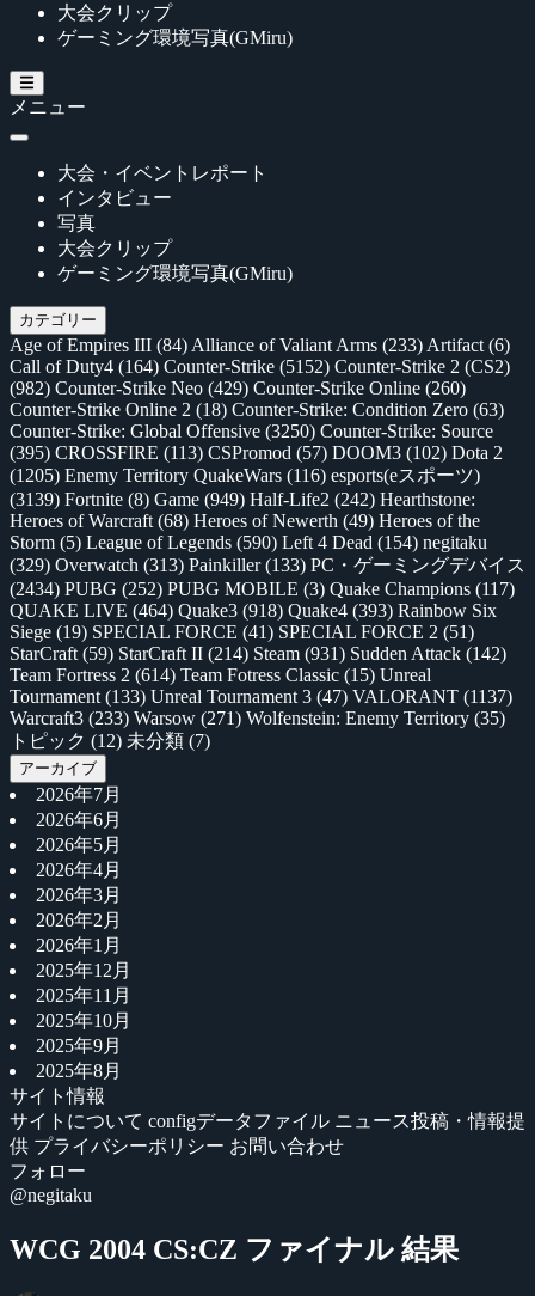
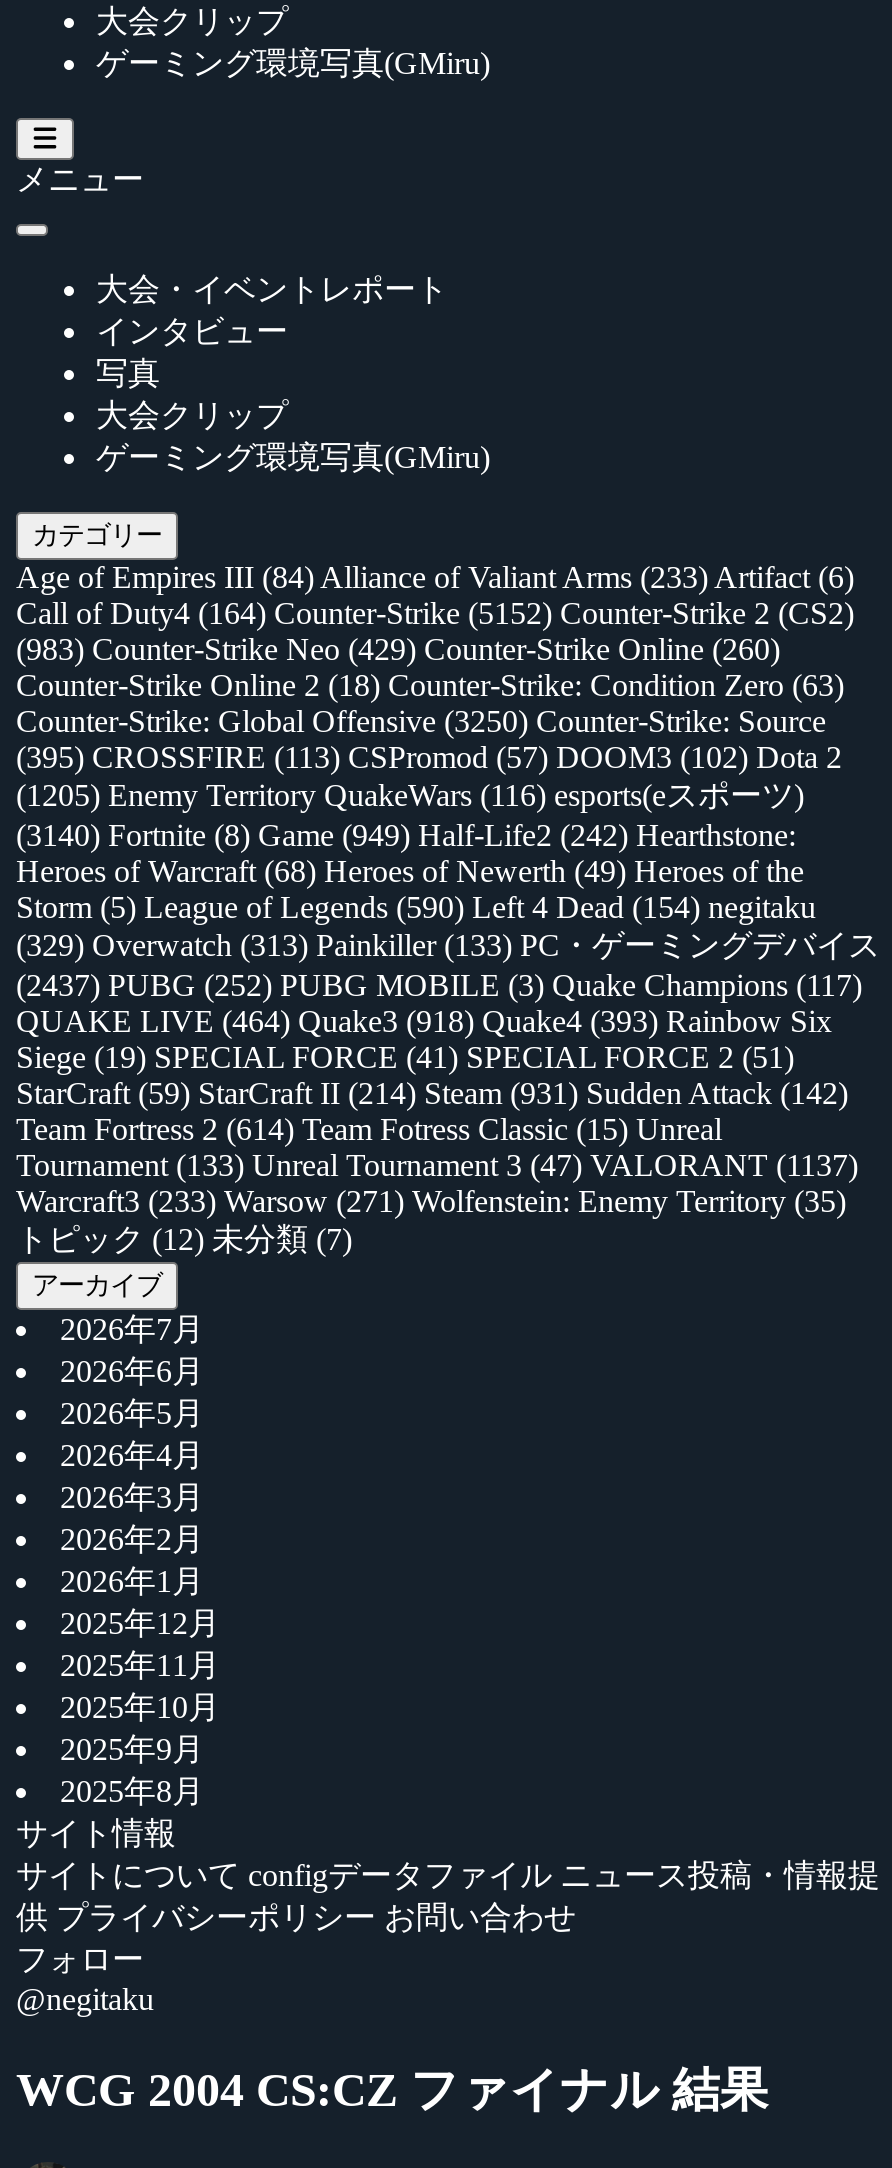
- (982) Counter-Strike Neo (429) Counter-Strike Online (260)
+ (983) Counter-Strike Neo (429) Counter-Strike Online (260)

- (3139) Fortnite (8) Game (949) Half-Life2 (242) Hearthstone:
+ (3140) Fortnite (8) Game (949) Half-Life2 (242) Hearthstone:

- (2434) PUBG (252) PUBG MOBILE (3) Quake Champions (117)
+ (2437) PUBG (252) PUBG MOBILE (3) Quake Champions (117)
